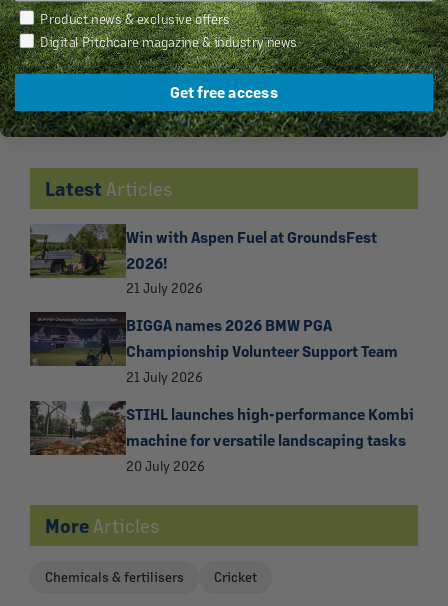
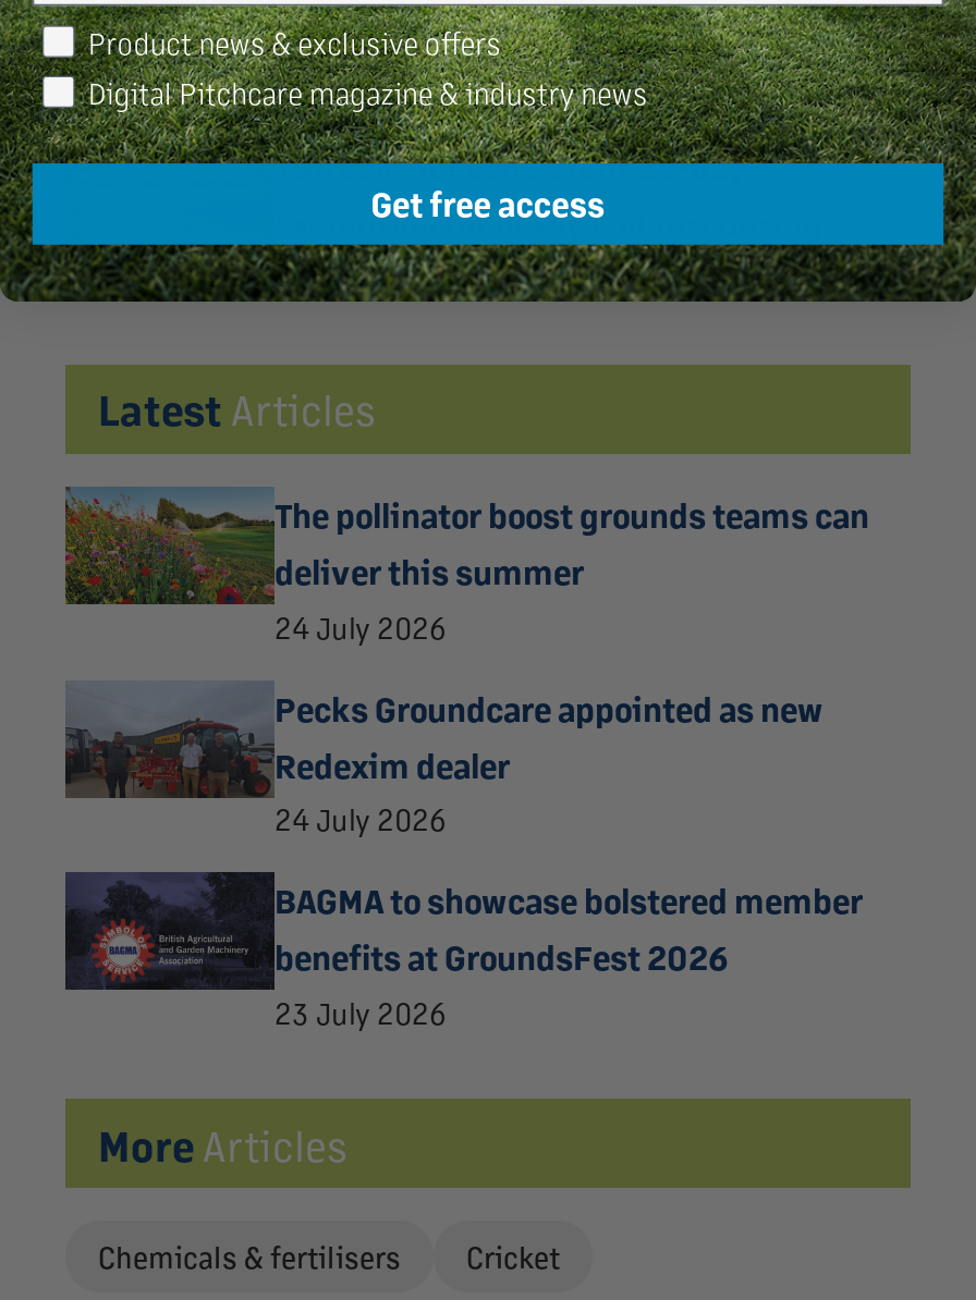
- [image]
- Win with Aspen Fuel at GroundsFest
- 2026!
- 21 July 2026
+ [image]
+ The pollinator boost grounds teams can
+ deliver this summer
+ 24 July 2026

- [image]
- BIGGA names 2026 BMW PGA
- Championship Volunteer Support Team
- 21 July 2026
+ [image]
+ Pecks Groundcare appointed as new
+ Redexim dealer
+ 24 July 2026

- [image]
- STIHL launches high-performance Kombi
- machine for versatile landscaping tasks
- 20 July 2026
+ [image]
+ BAGMA to showcase bolstered member
+ benefits at GroundsFest 2026
+ 23 July 2026
